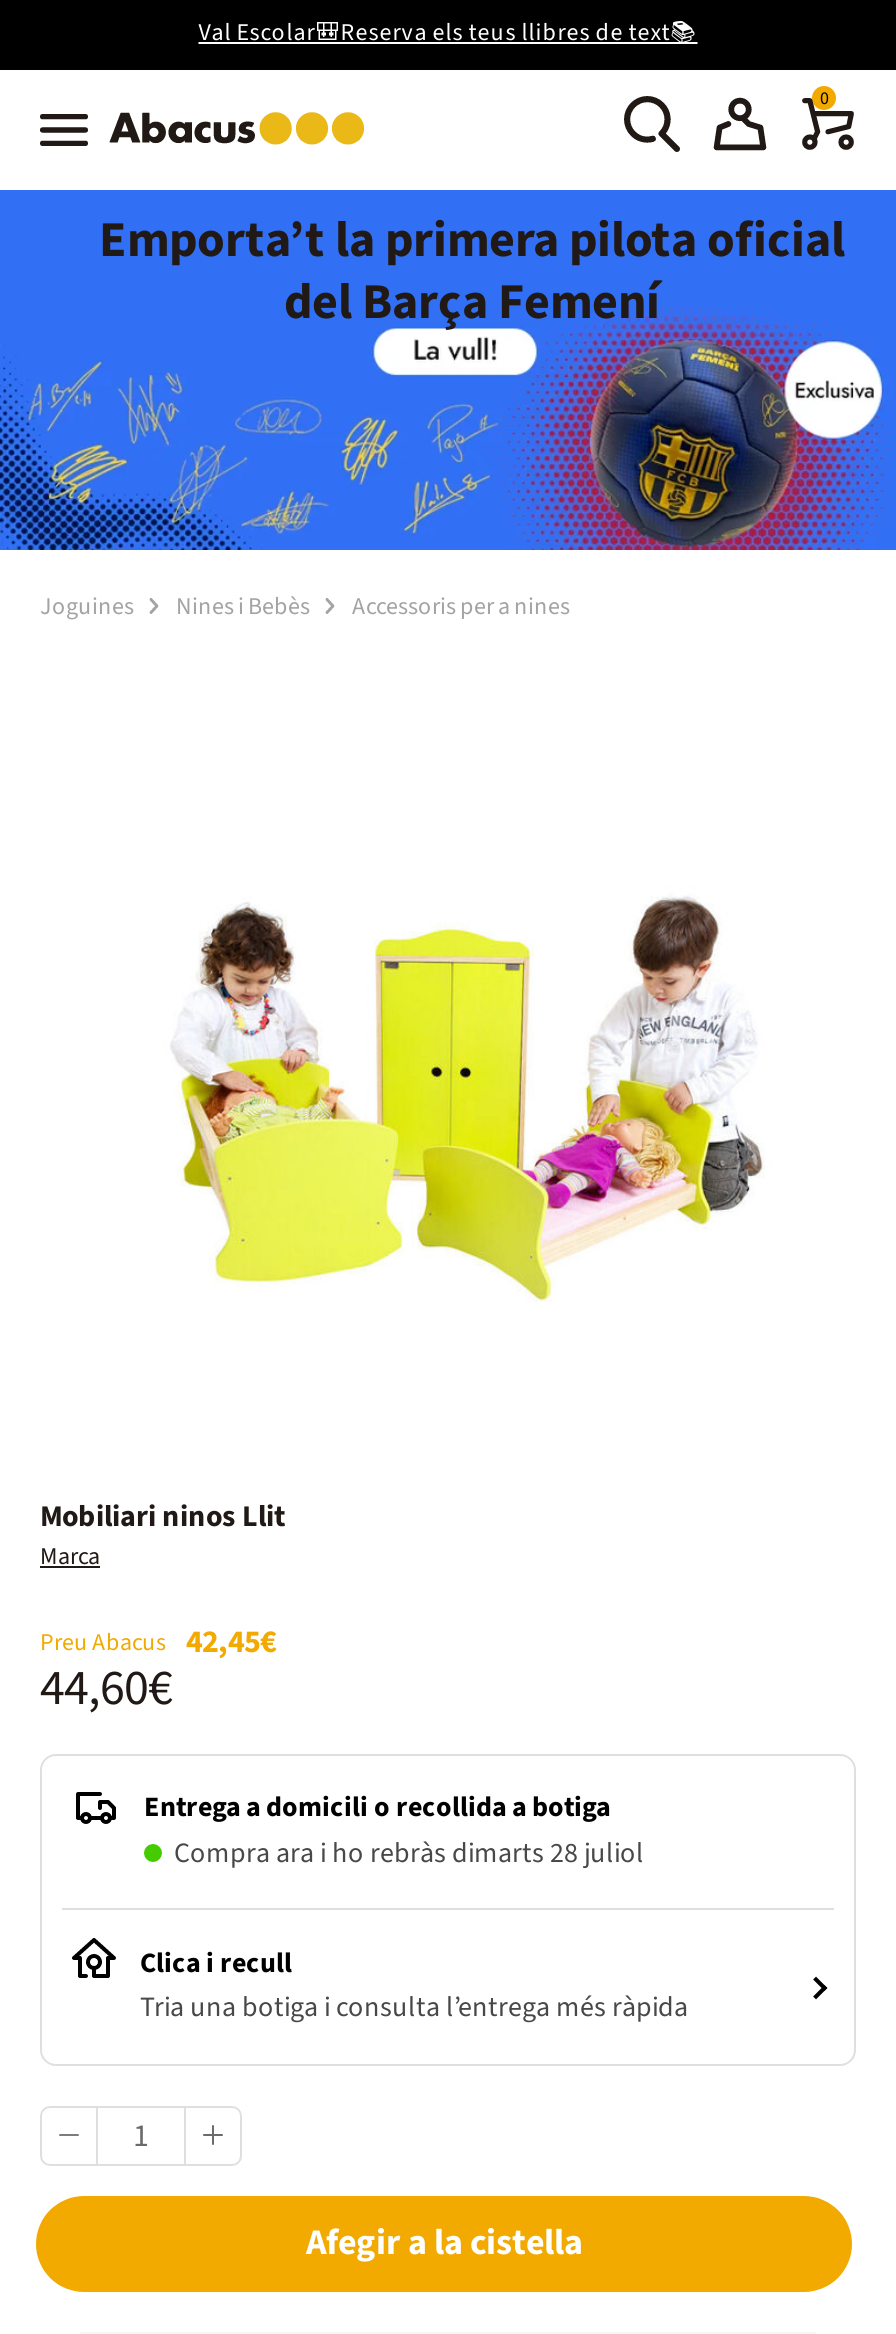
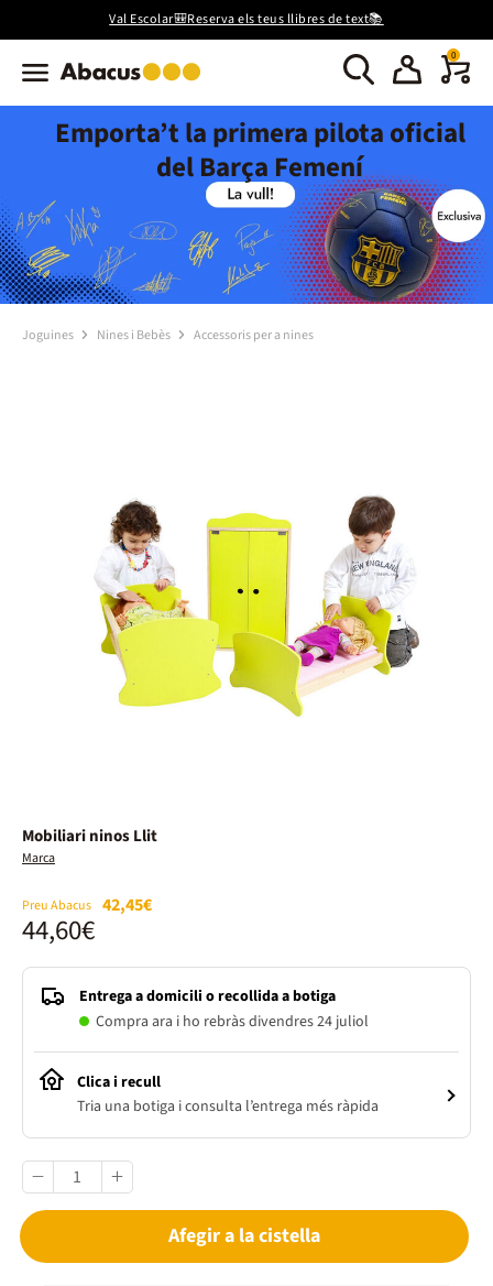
- Compra ara i ho rebràs dimarts 28 juliol
+ Compra ara i ho rebràs divendres 24 juliol
